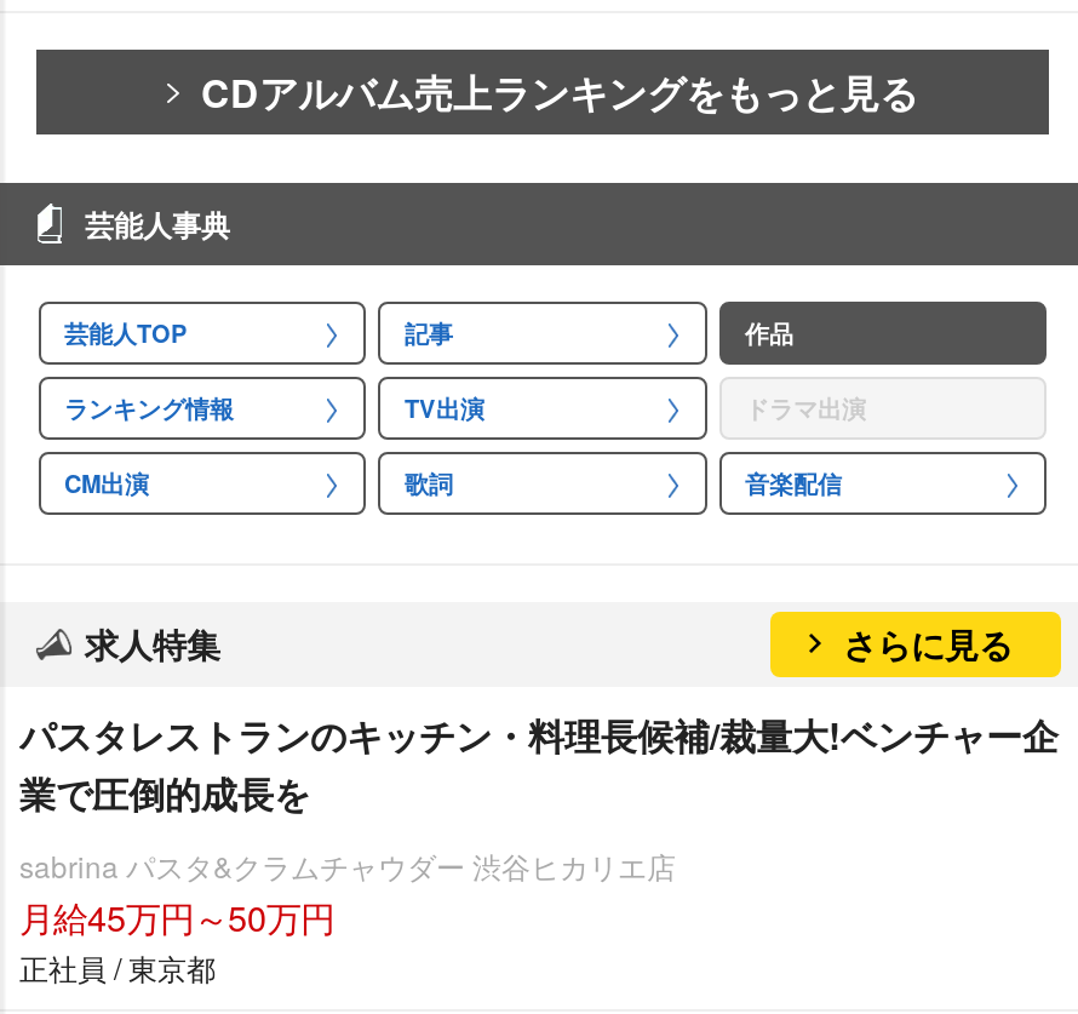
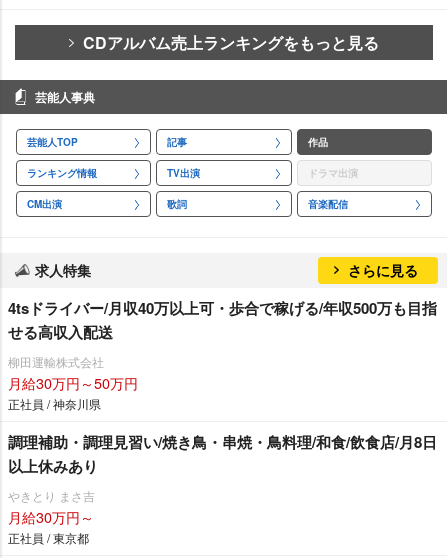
- パスタレストランのキッチン・料理長候補/裁量大!ベンチャー企
- 業で圧倒的成長を
- sabrina パスタ&クラムチャウダー 渋谷ヒカリエ店
- 月給45万円～50万円
+ 4tsドライバー/月収40万以上可・歩合で稼げる/年収500万も目指
+ せる高収入配送
+ 柳田運輸株式会社
+ 月給30万円～50万円
+ 正社員 / 神奈川県
+ 調理補助・調理見習い/焼き鳥・串焼・鳥料理/和食/飲食店/月8日
+ 以上休みあり
+ きとり まさ吉
+ 月給30万円～
